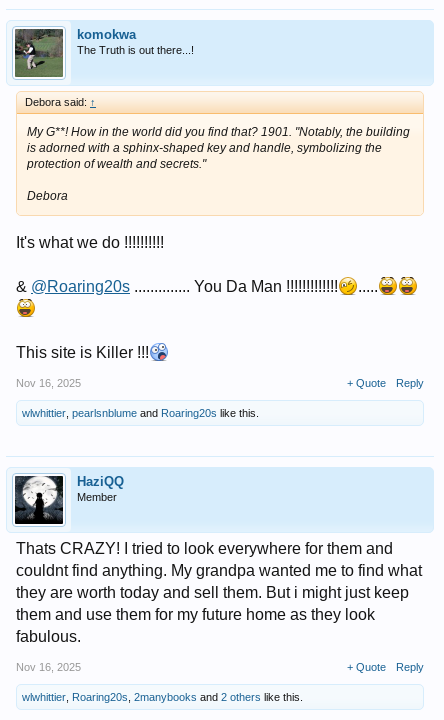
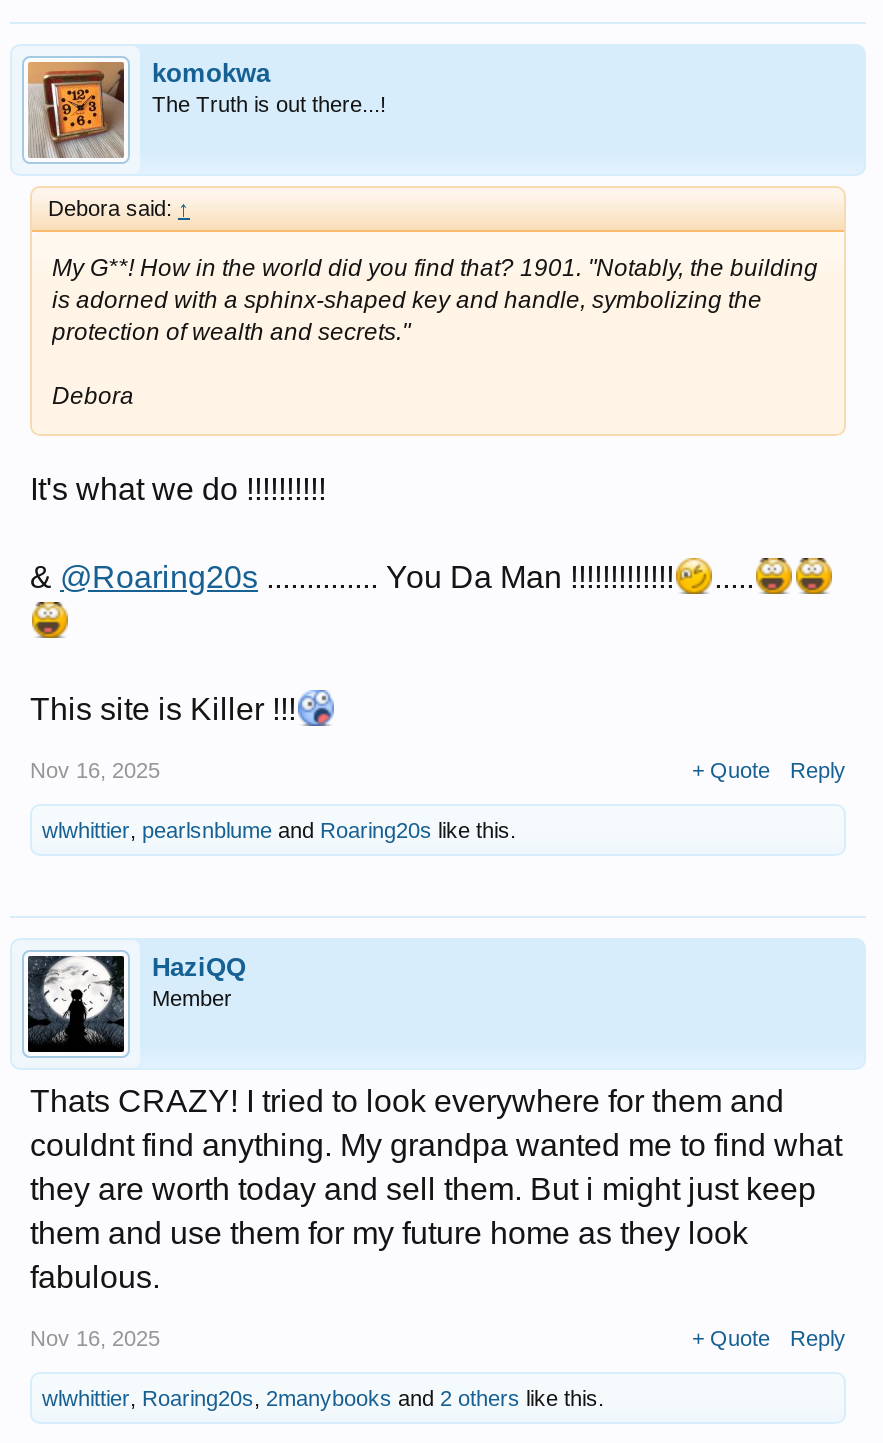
- [image]
+ [image]
